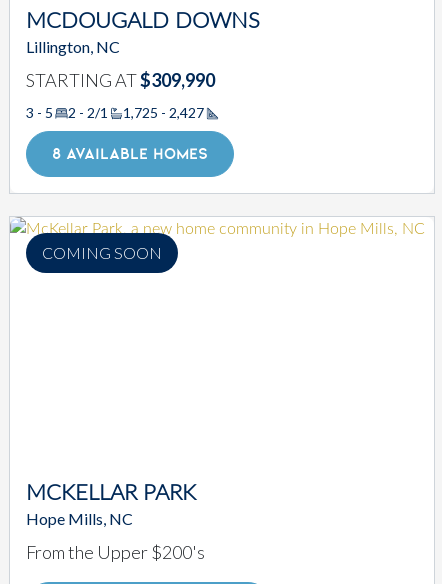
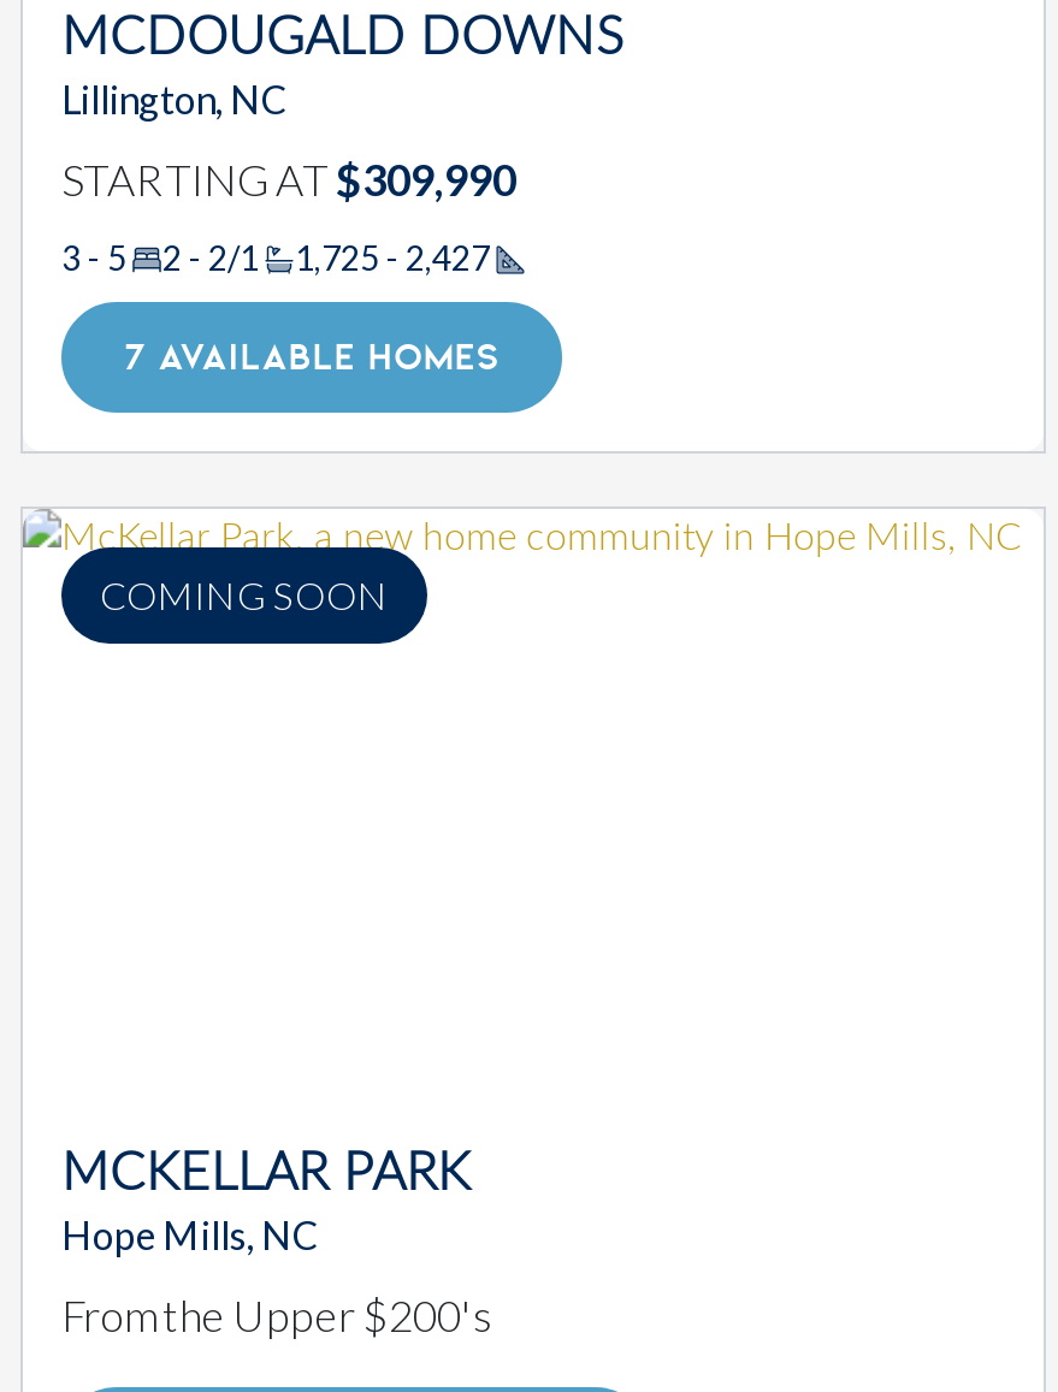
- 8 AVAILABLE HOMES
+ 7 AVAILABLE HOMES
